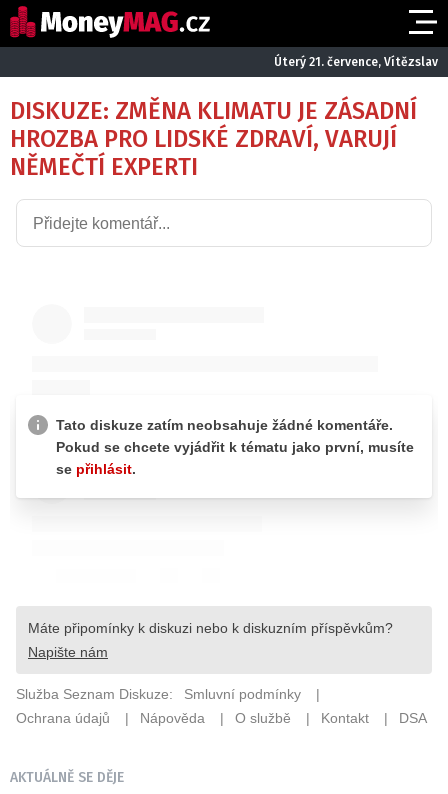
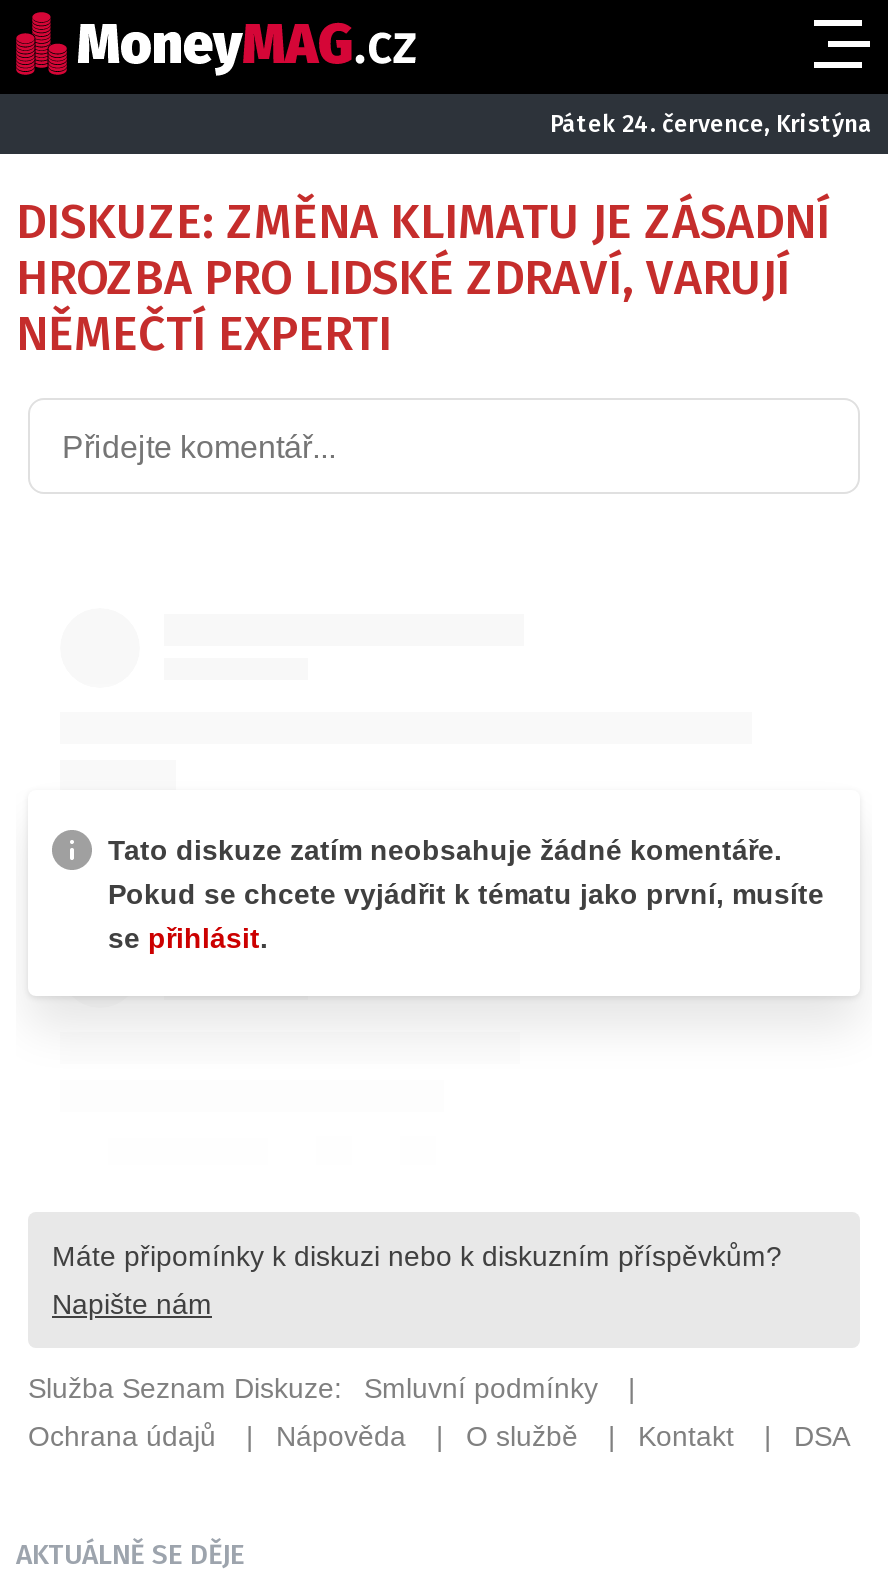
- Úterý 21. července, Vítězslav
+ Pátek 24. července, Kristýna
